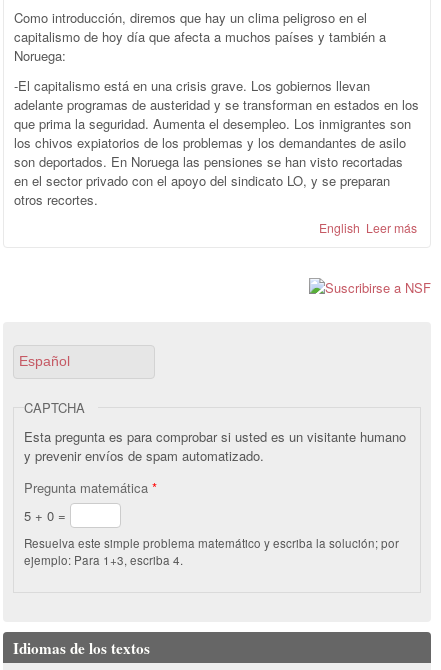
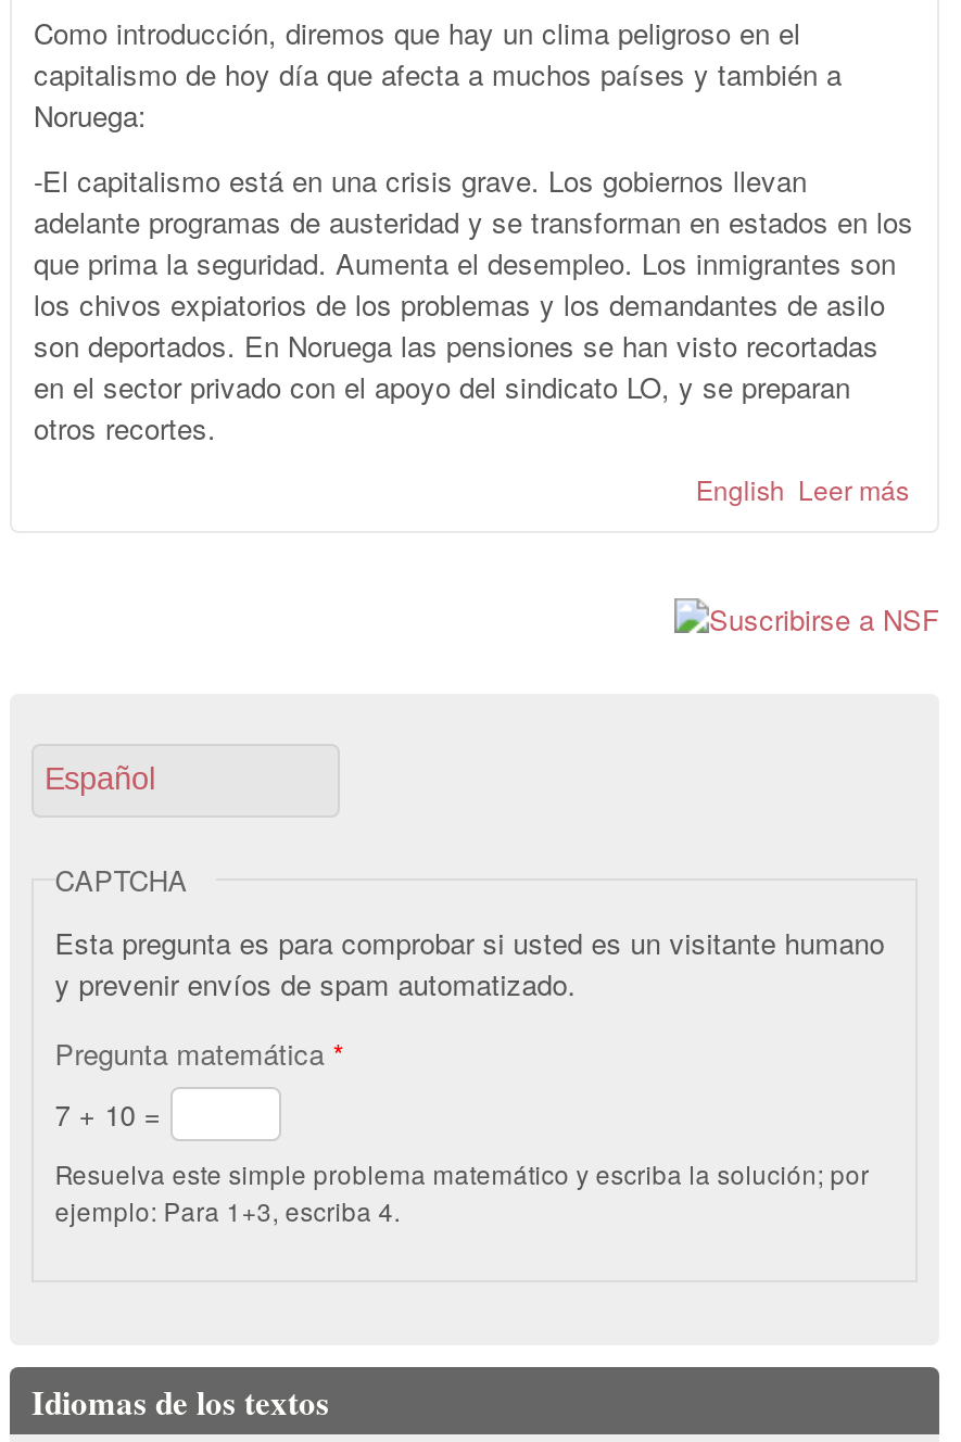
- 5 + 0 =
+ 7 + 10 =
